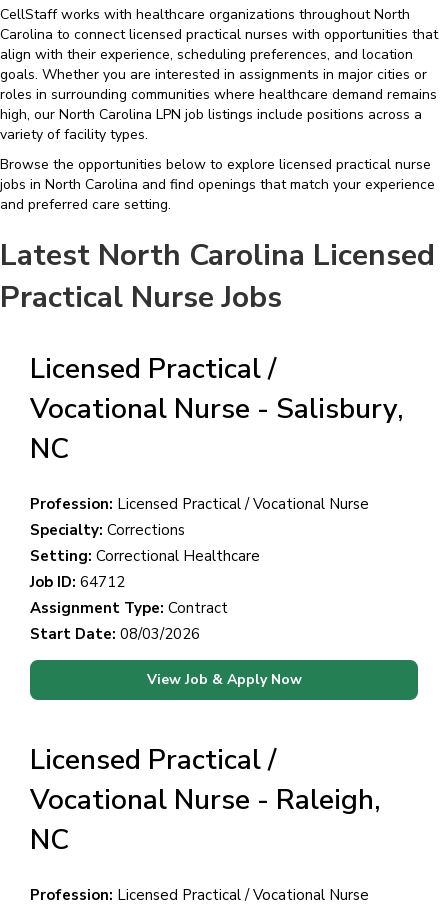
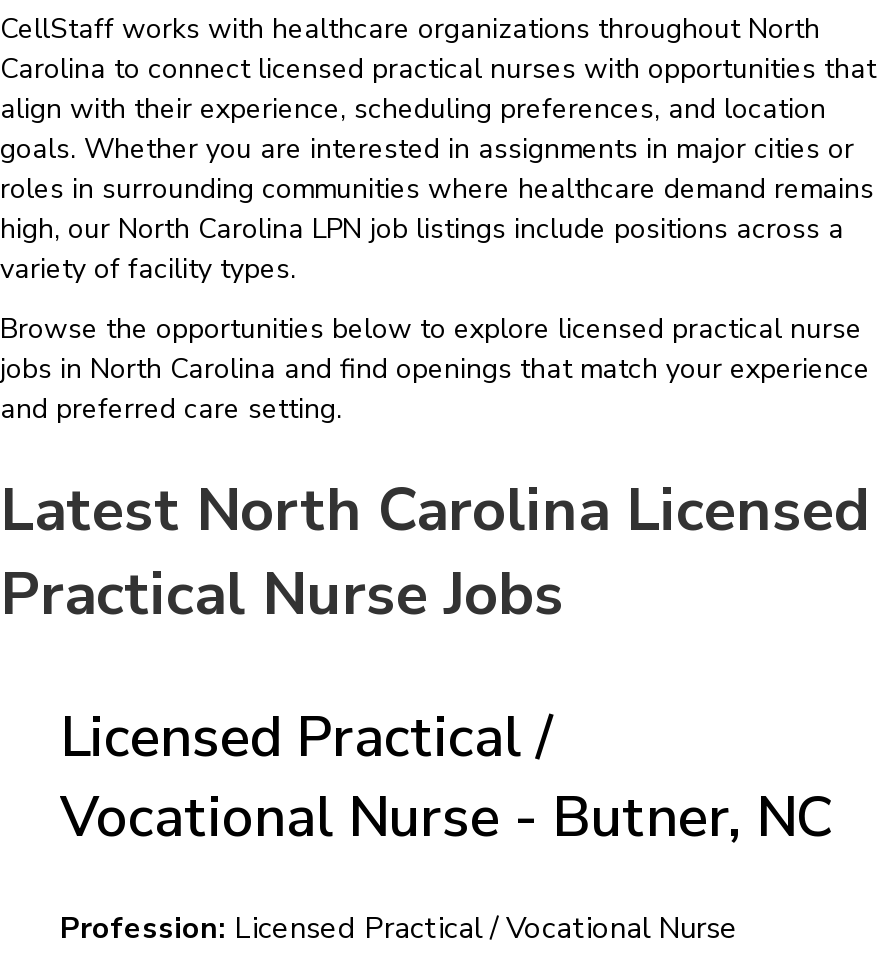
- Vocational Nurse - Salisbury,
- NC
- Profession: Licensed Practical / Vocational Nurse
- Specialty: Corrections
- Setting: Correctional Healthcare
- Job ID: 64712
- Assignment Type: Contract
- Start Date: 08/03/2026
- View Job & Apply Now
- Licensed Practical /
- Vocational Nurse - Raleigh,
- NC
+ Vocational Nurse - Butner, NC
